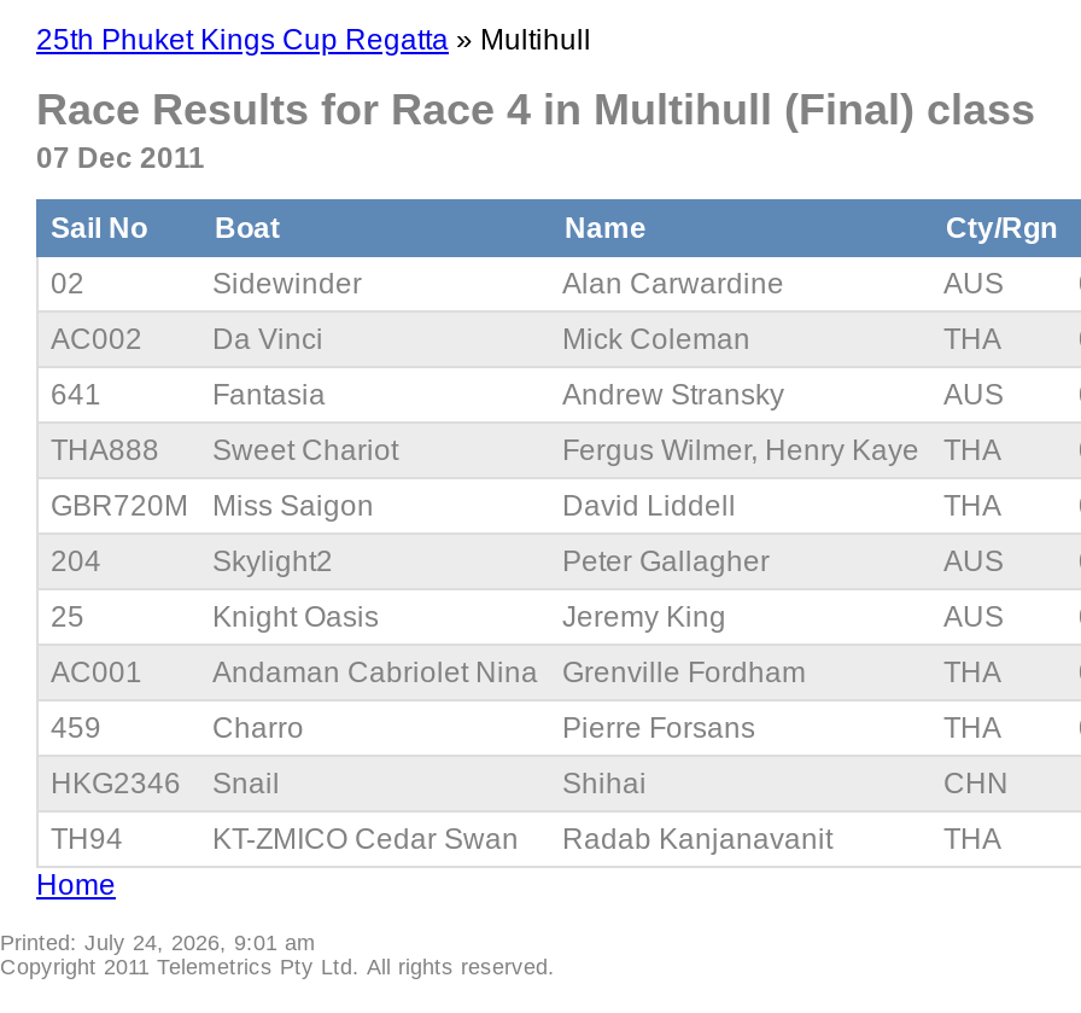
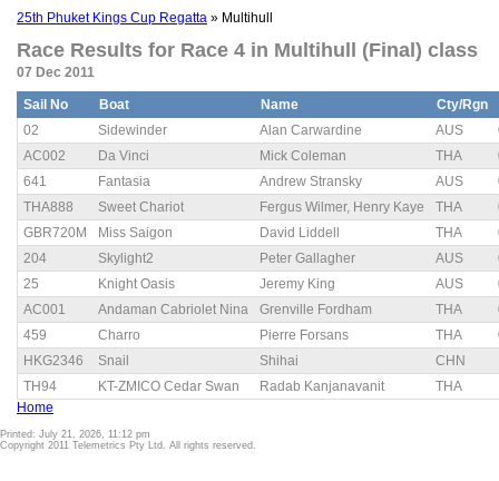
- Printed: July 24, 2026, 9:01 am
+ Printed: July 21, 2026, 11:12 pm
